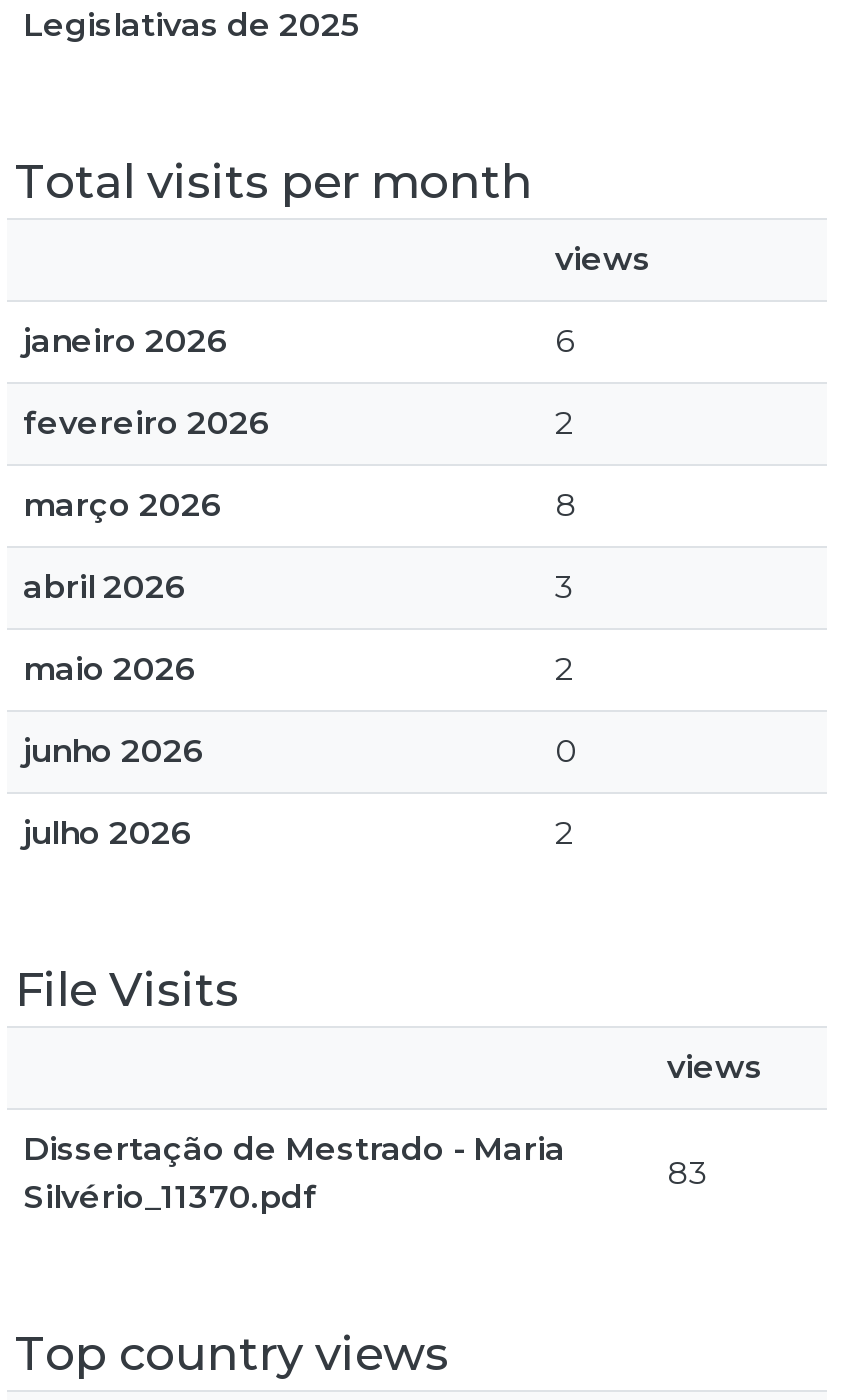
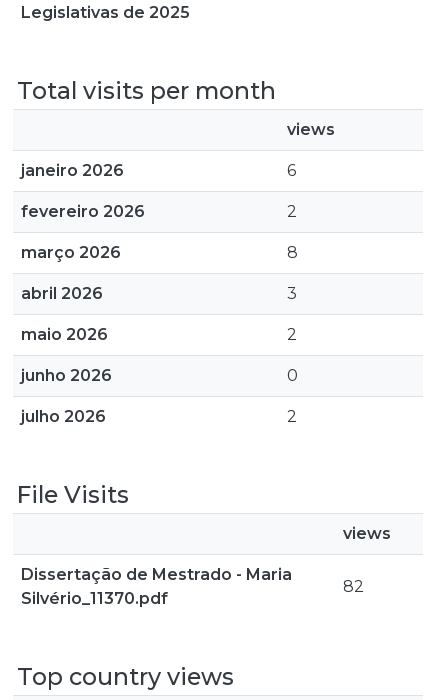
- 83
+ 82
